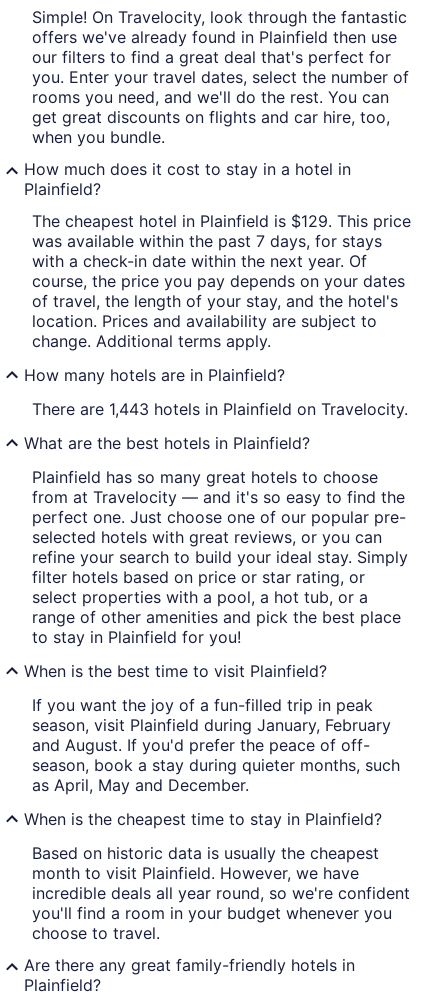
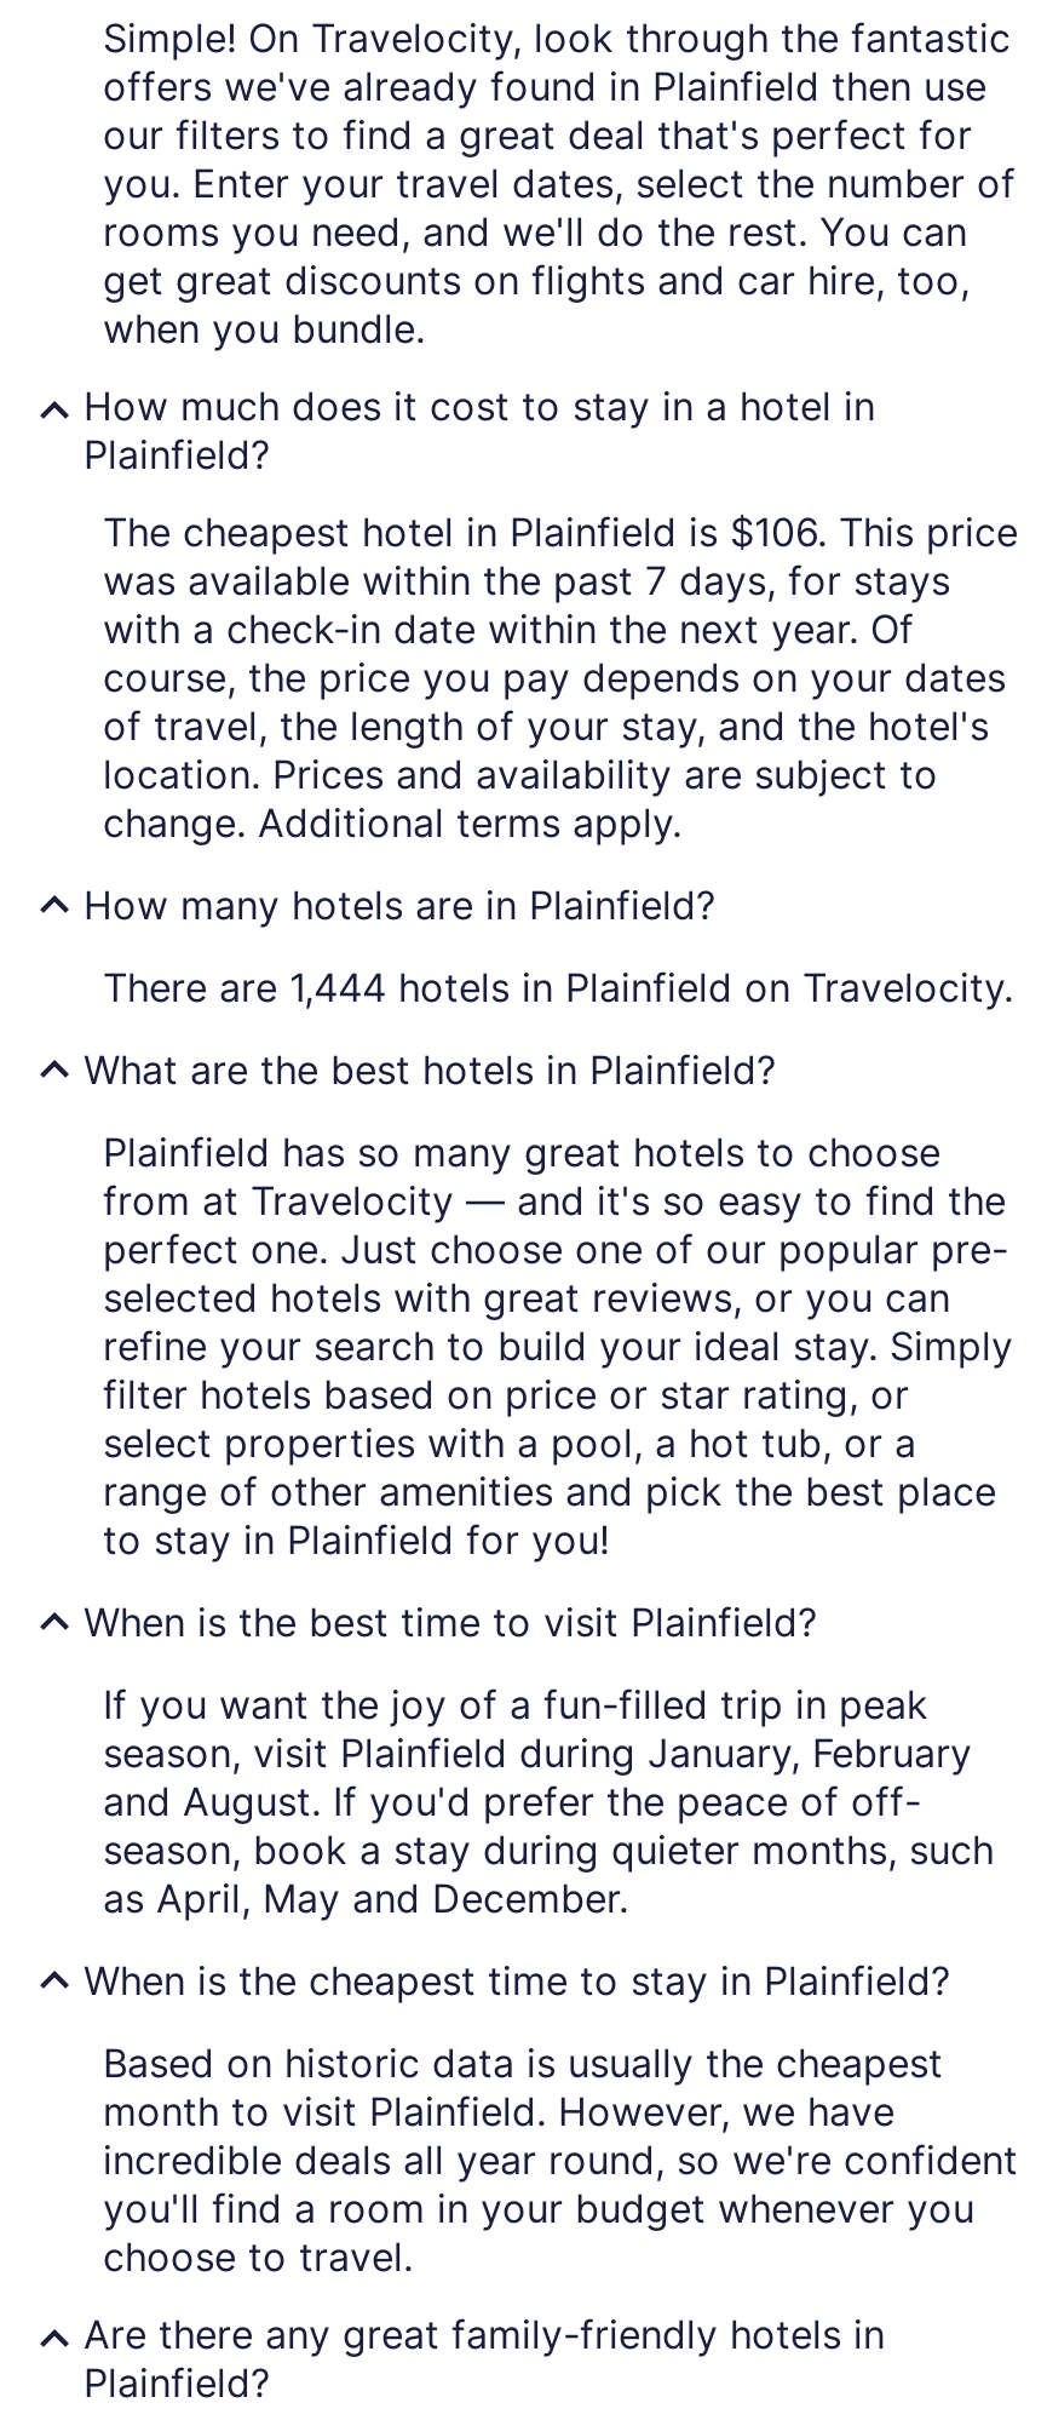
- The cheapest hotel in Plainfield is $129. This price
+ The cheapest hotel in Plainfield is $106. This price

- There are 1,443 hotels in Plainfield on Travelocity.
+ There are 1,444 hotels in Plainfield on Travelocity.
